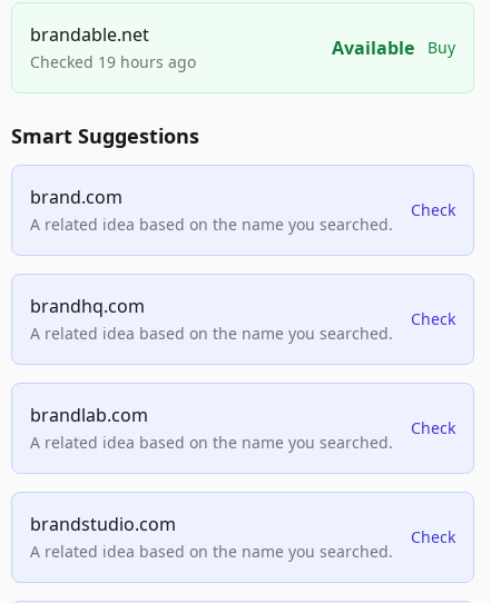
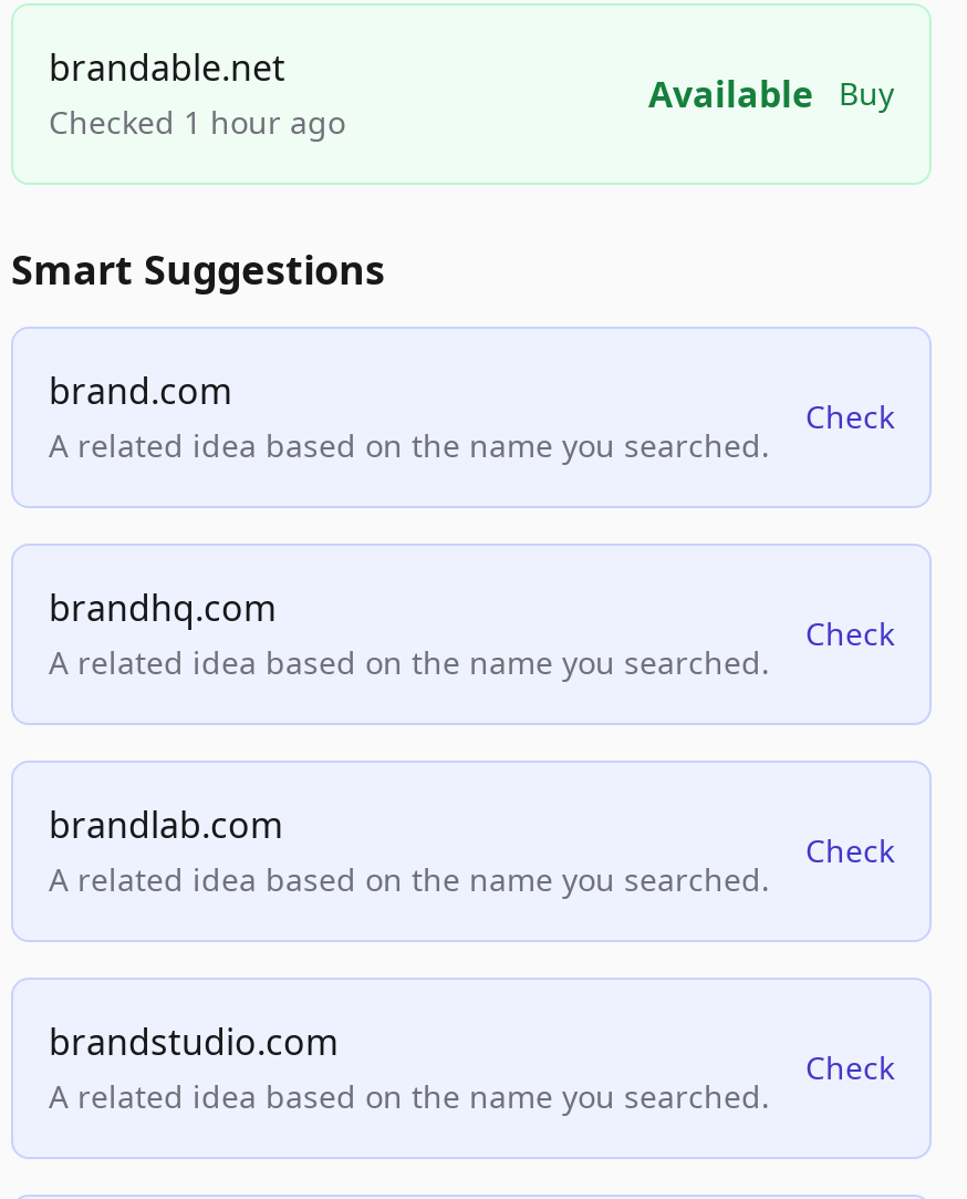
- Checked 19 hours ago
+ Checked 1 hour ago
